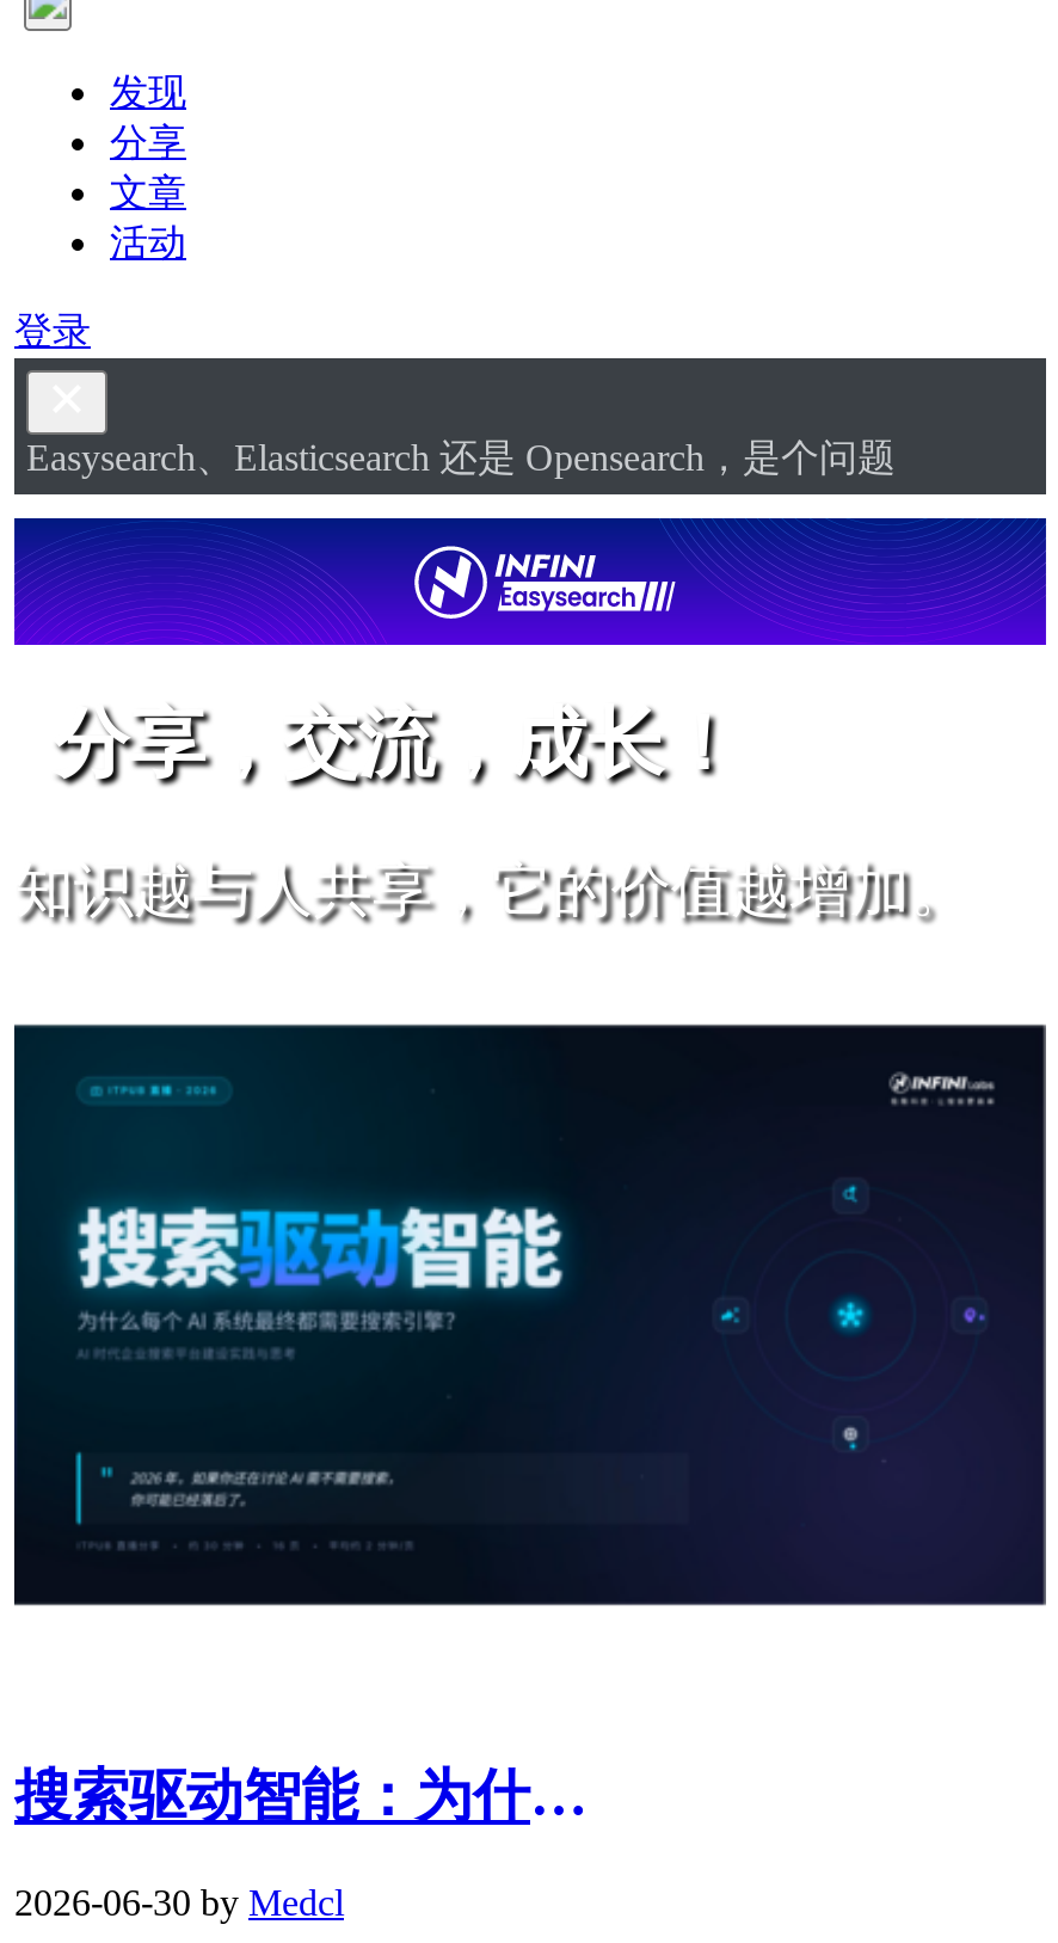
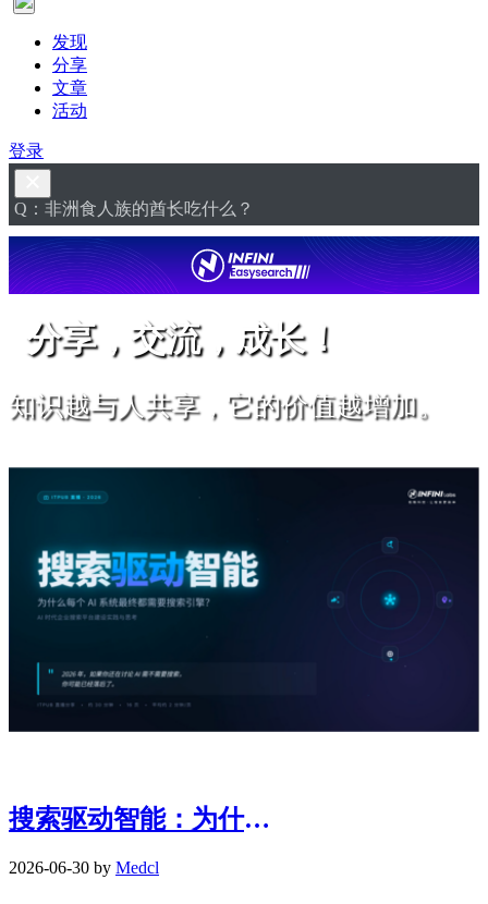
- Easysearch、Elasticsearch 还是 Opensearch，是个问题
+ Q：非洲食人族的酋长吃什么？
